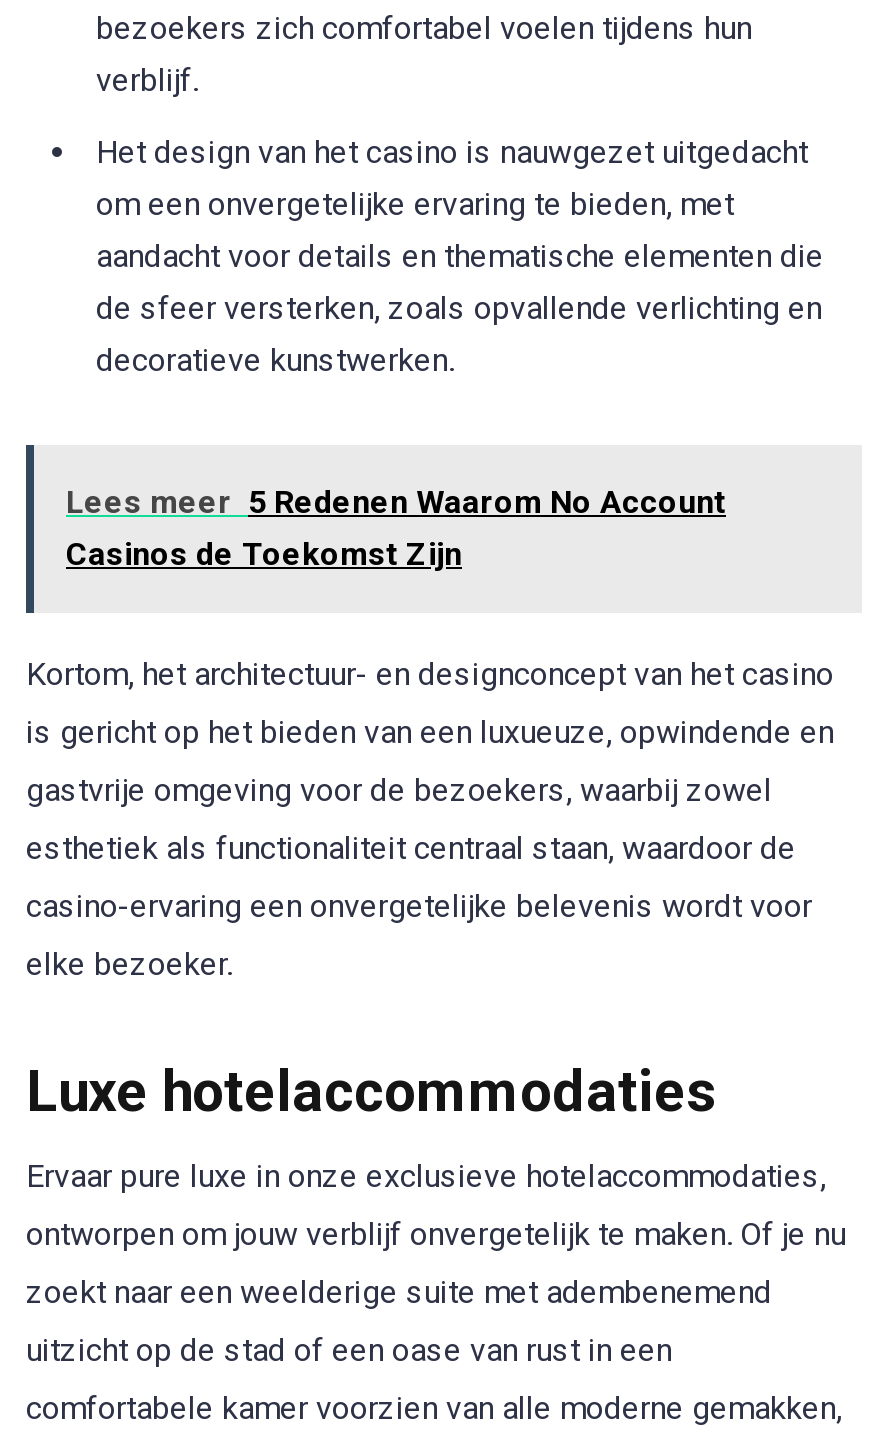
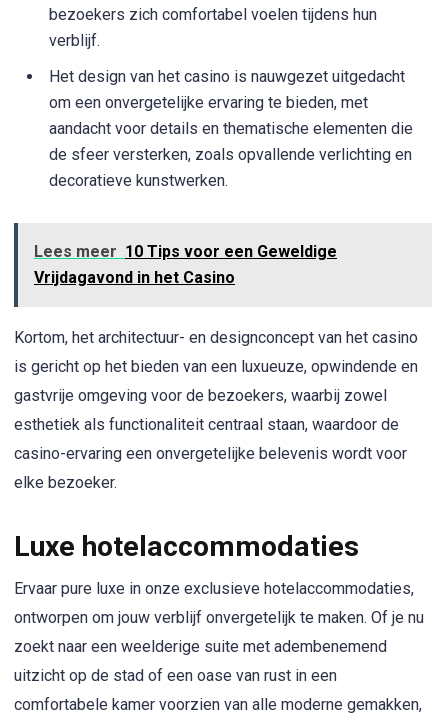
- Lees meer 5 Redenen Waarom No Account
- Casinos de Toekomst Zijn
+ Lees meer 10 Tips voor een Geweldige
+ Vrijdagavond in het Casino
